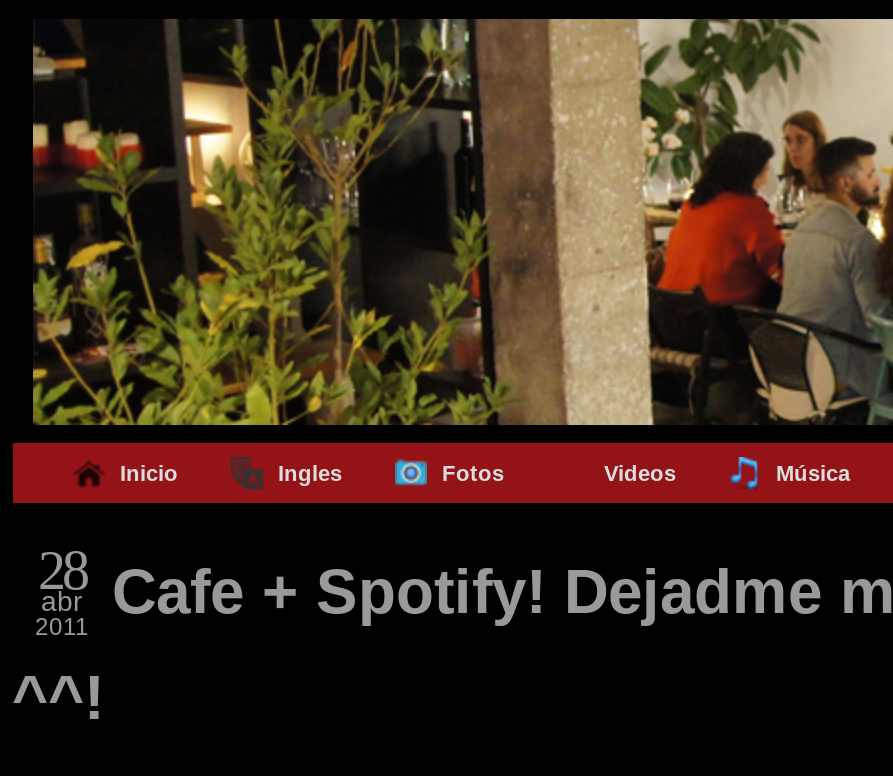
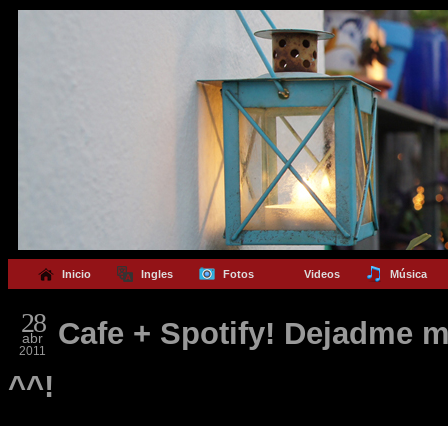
- [image]
+ [image]
